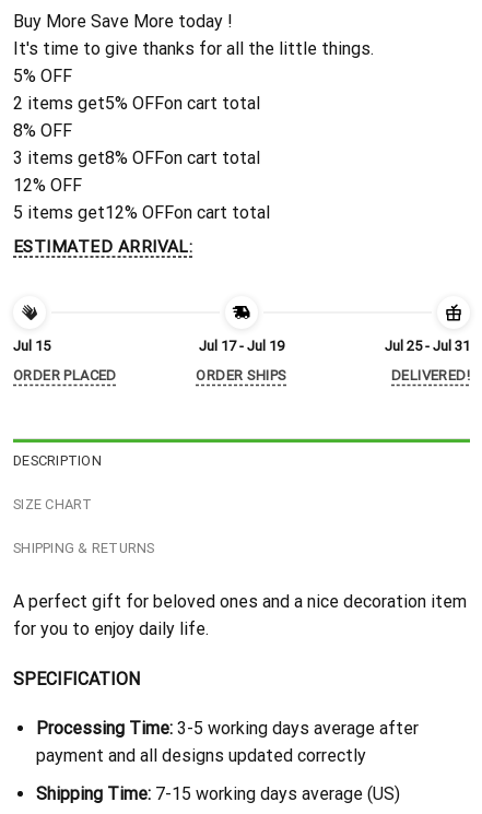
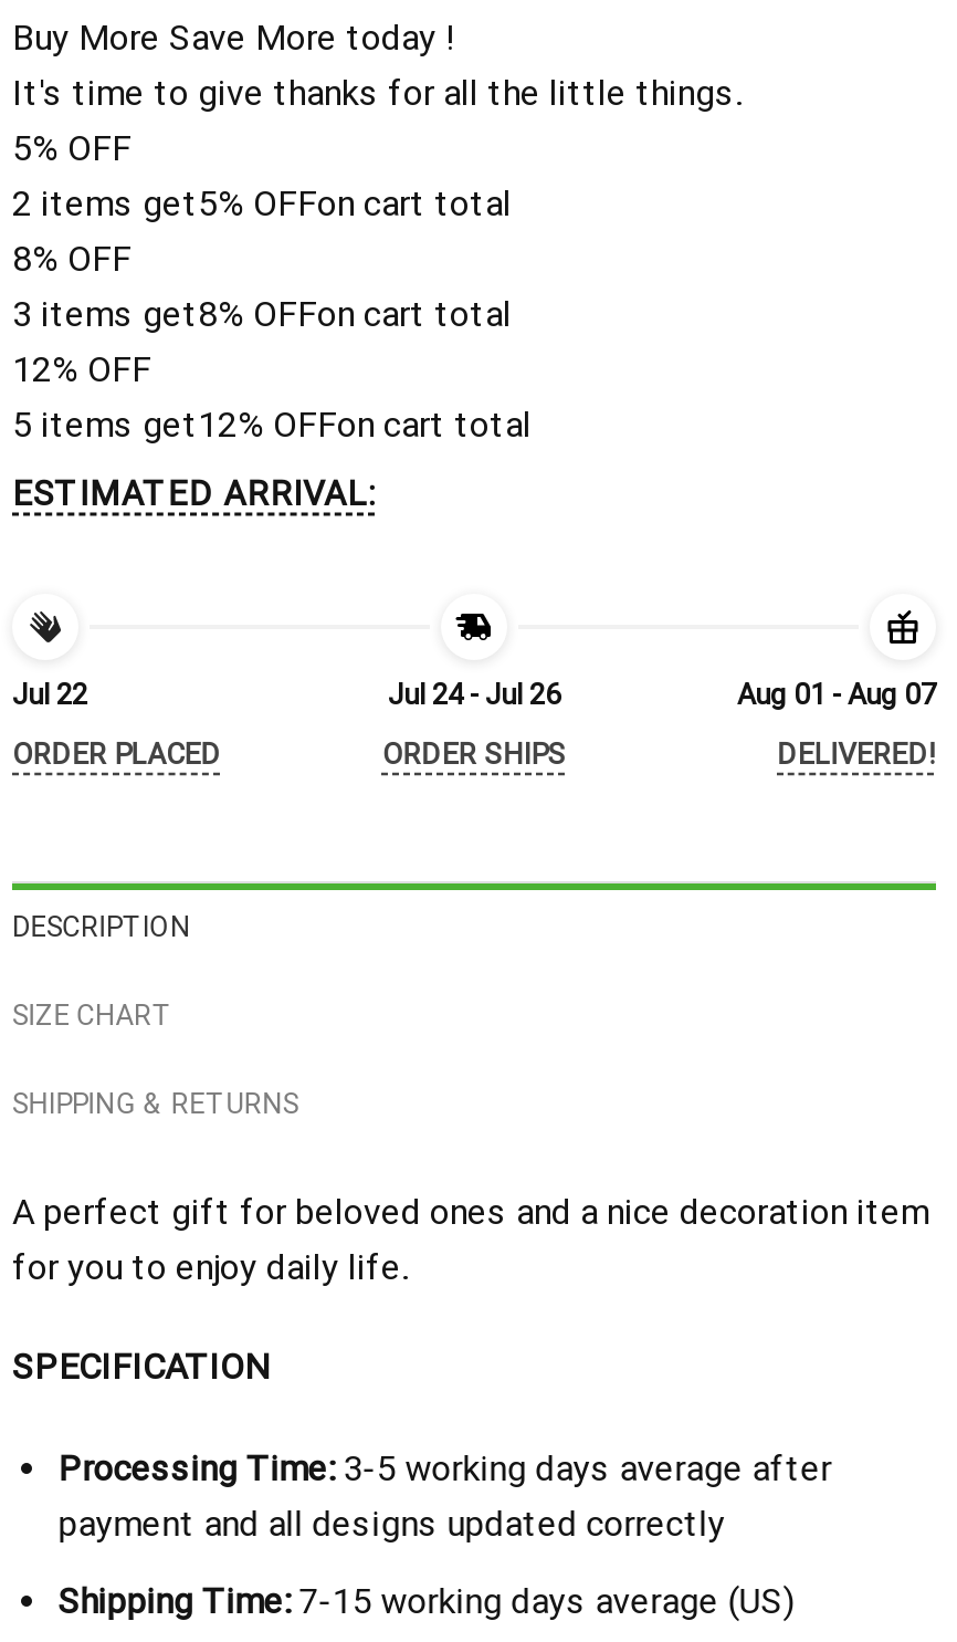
- Jul 15
+ Jul 22

- Jul 17 - Jul 19
+ Jul 24 - Jul 26

- Jul 25 - Jul 31
+ Aug 01 - Aug 07
